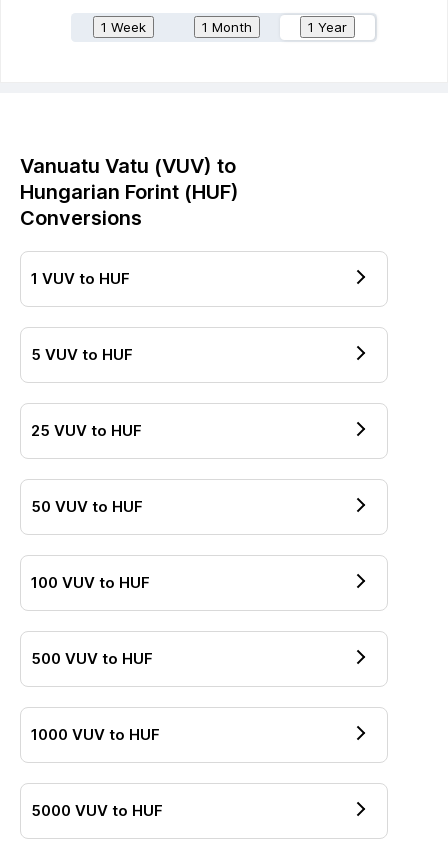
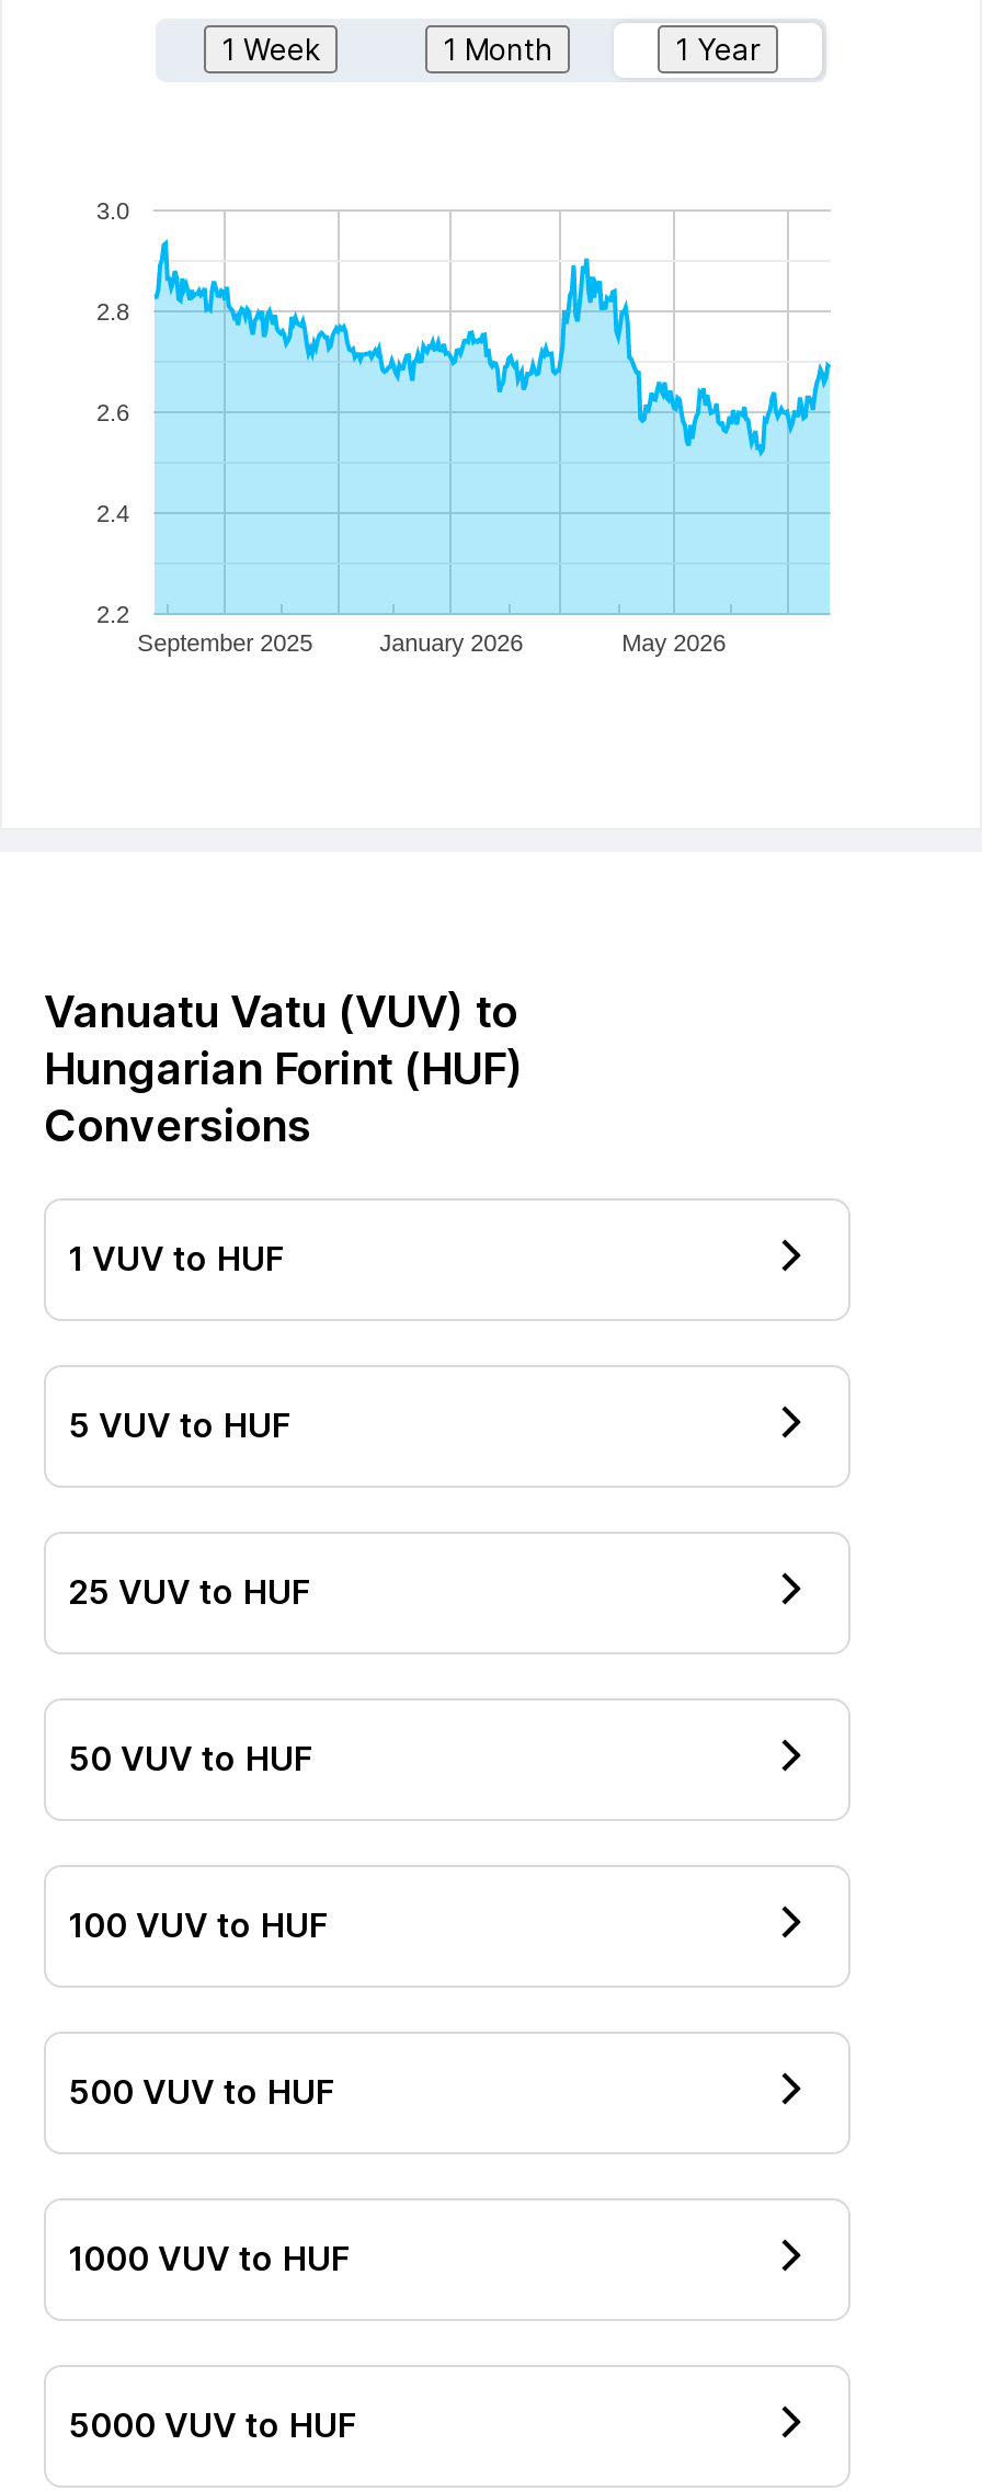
+ 2.2

+ 2.4

+ 2.6

+ 2.8

+ 3.0

+ [image]
+ September 2025
+ January 2026
+ May 2026
